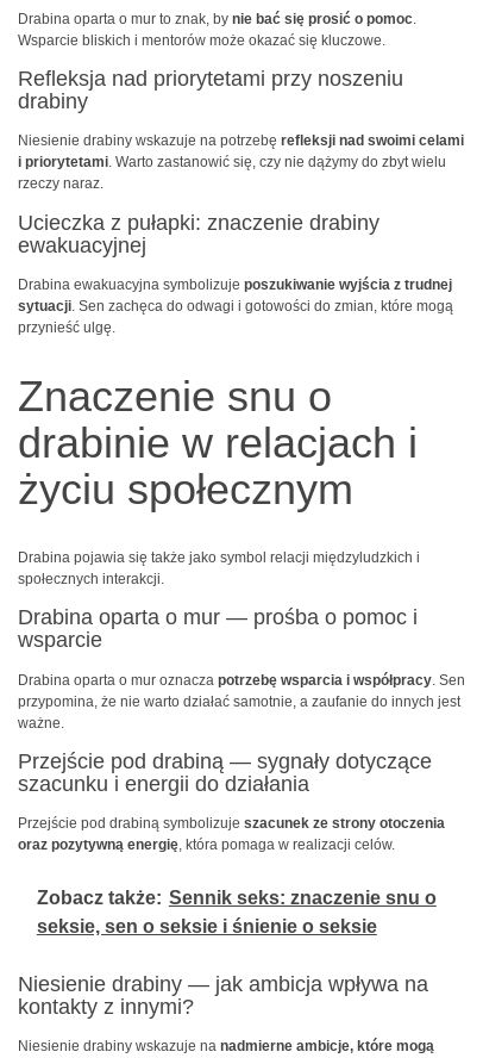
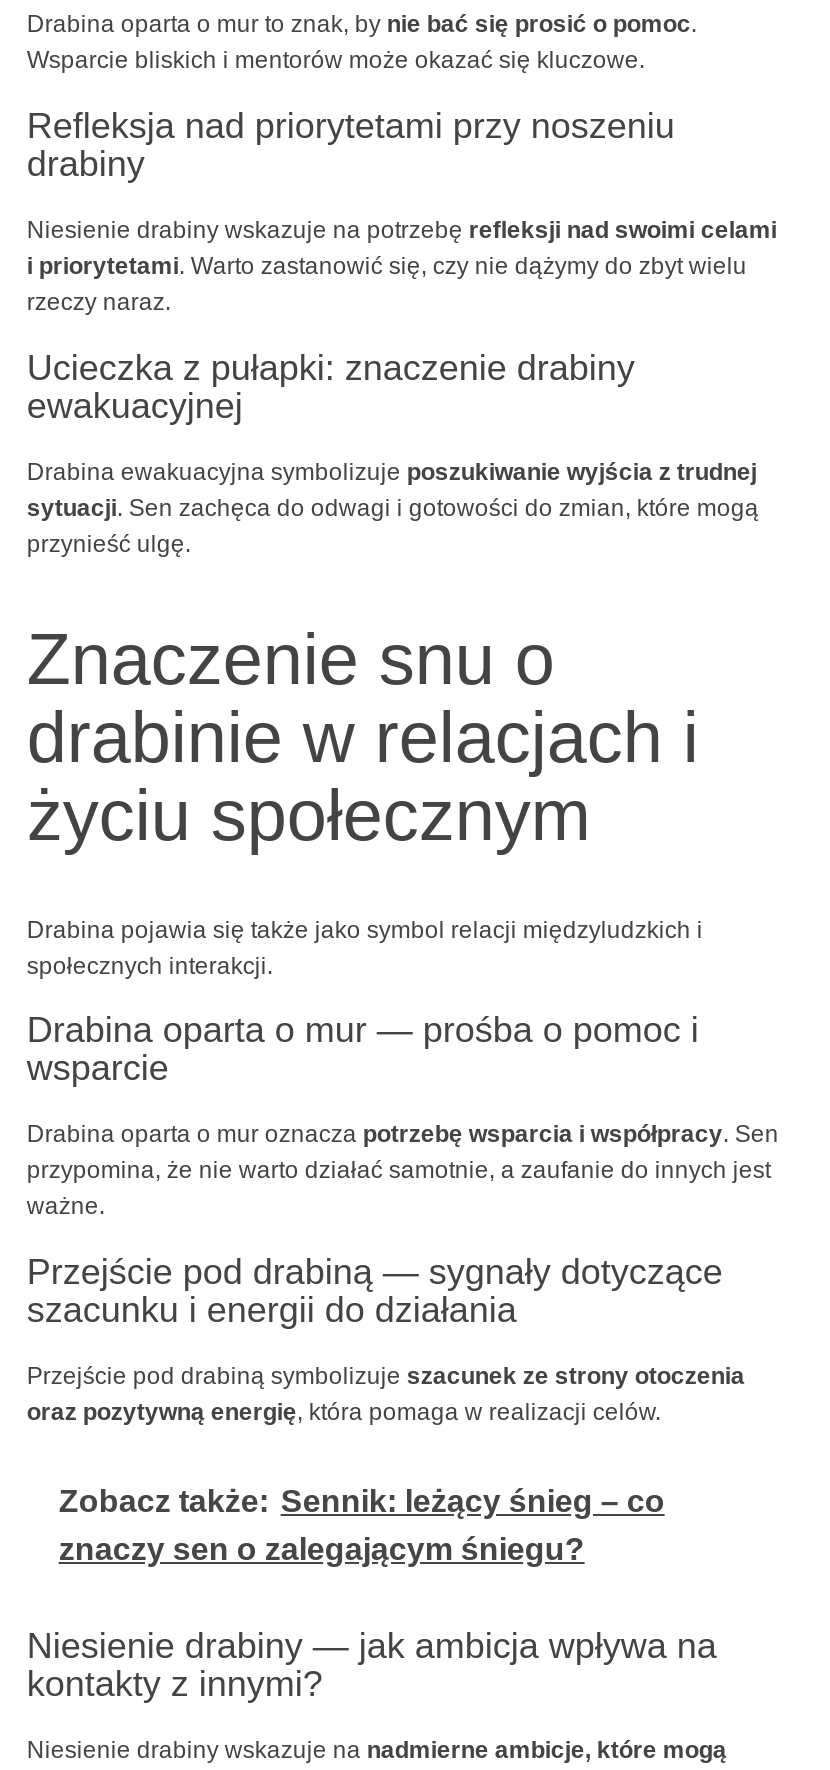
- Zobacz także: Sennik seks: znaczenie snu o
- seksie, sen o seksie i śnienie o seksie
+ Zobacz także: Sennik: leżący śnieg – co
+ znaczy sen o zalegającym śniegu?
